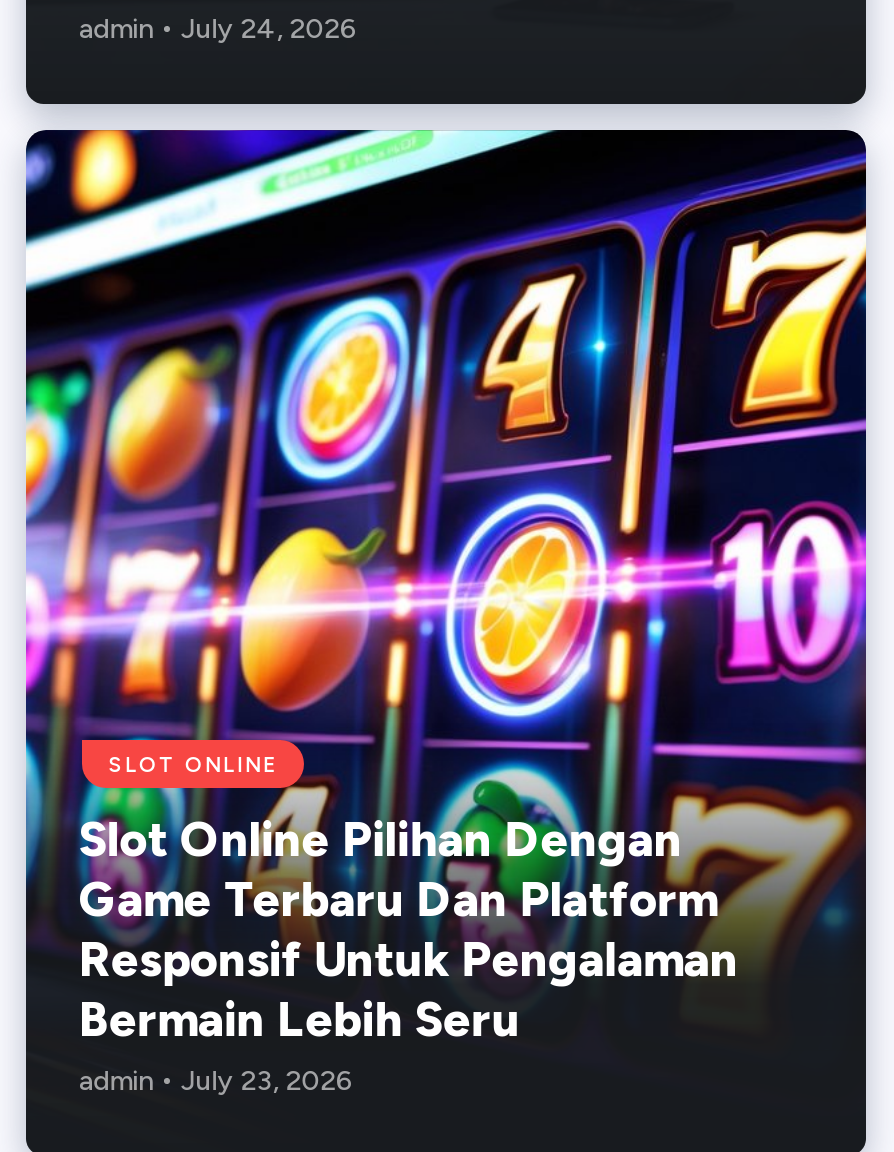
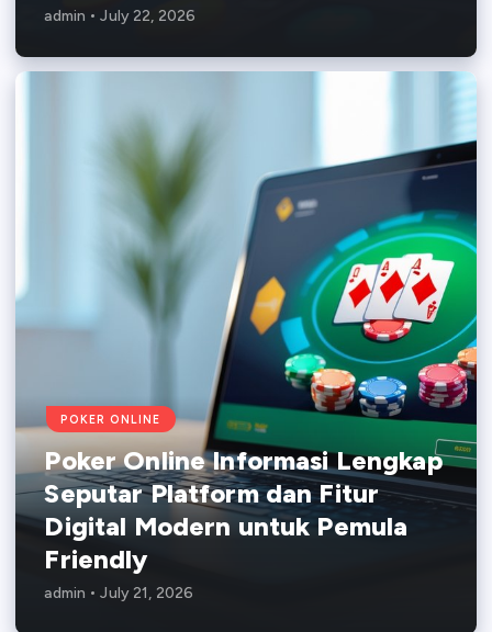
- admin July 24, 2026
+ admin July 22, 2026

- [image]
- SLOT ONLINE
+ [image]
+ POKER ONLINE

- Slot Online Pilihan Dengan
- Game Terbaru Dan Platform
- Responsif Untuk Pengalaman
- Bermain Lebih Seru
+ Poker Online Informasi Lengkap
+ Seputar Platform dan Fitur
+ Digital Modern untuk Pemula
+ Friendly

- admin July 23, 2026
+ admin July 21, 2026
